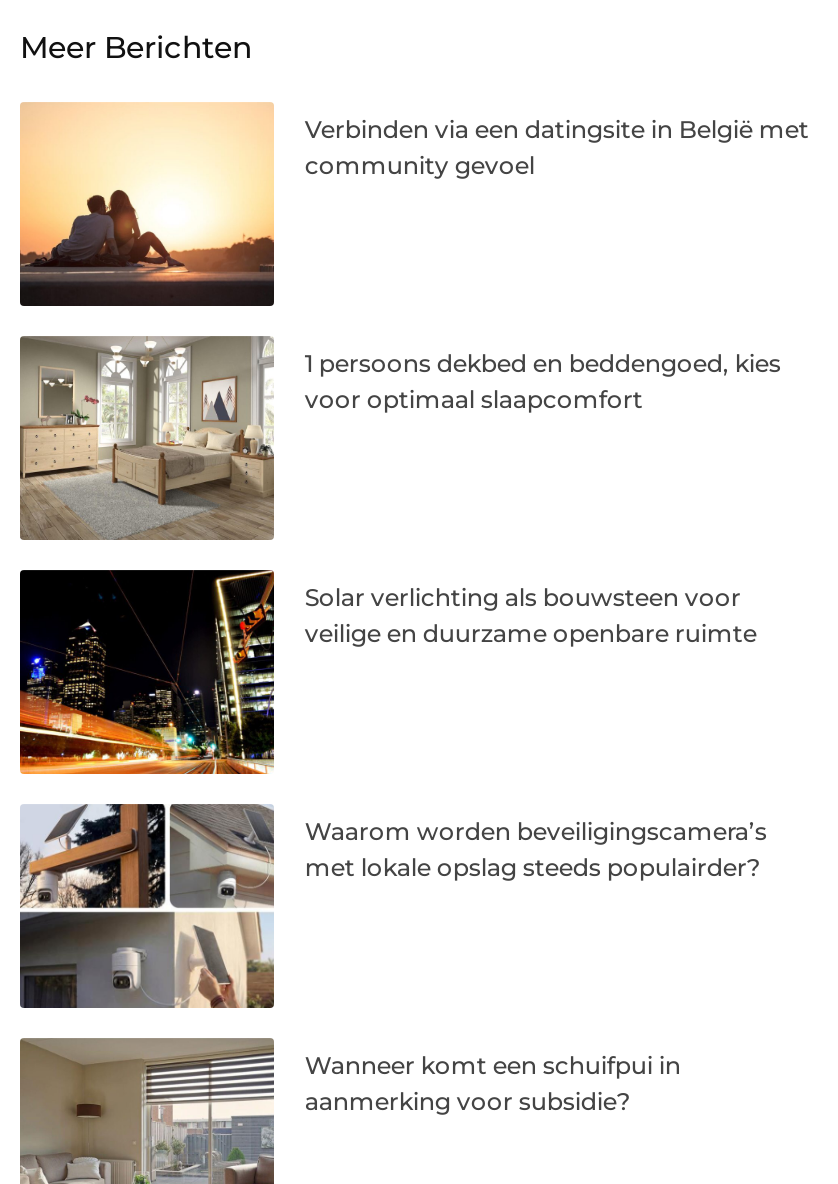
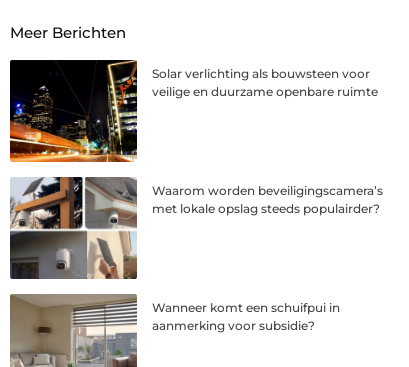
- [image]
- Verbinden via een datingsite in België met
- community gevoel

- [image]
- 1 persoons dekbed en beddengoed, kies
- voor optimaal slaapcomfort
